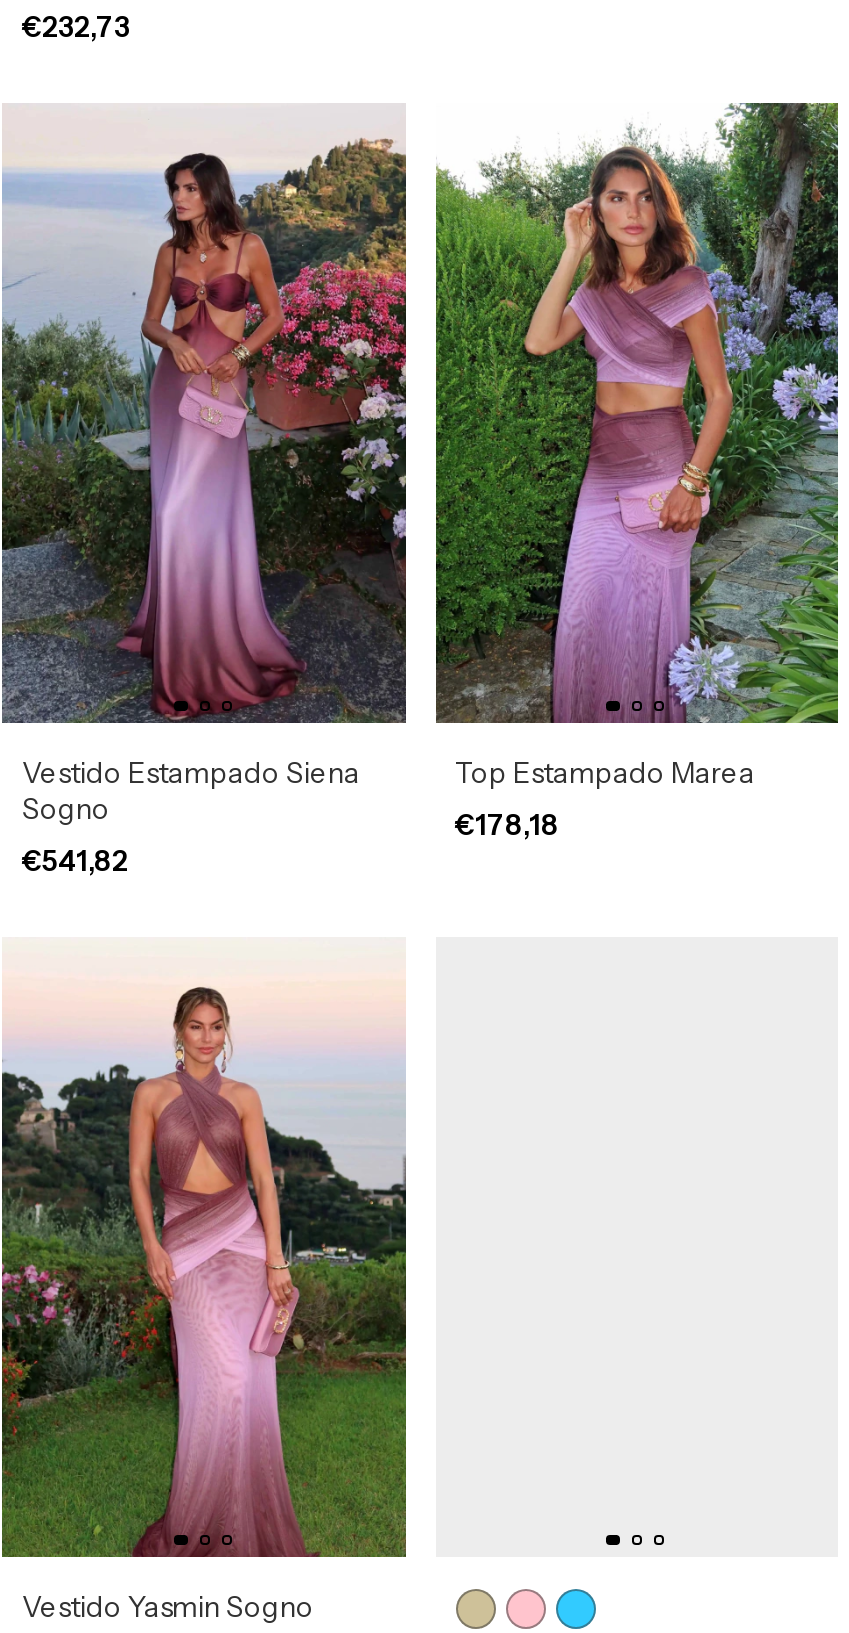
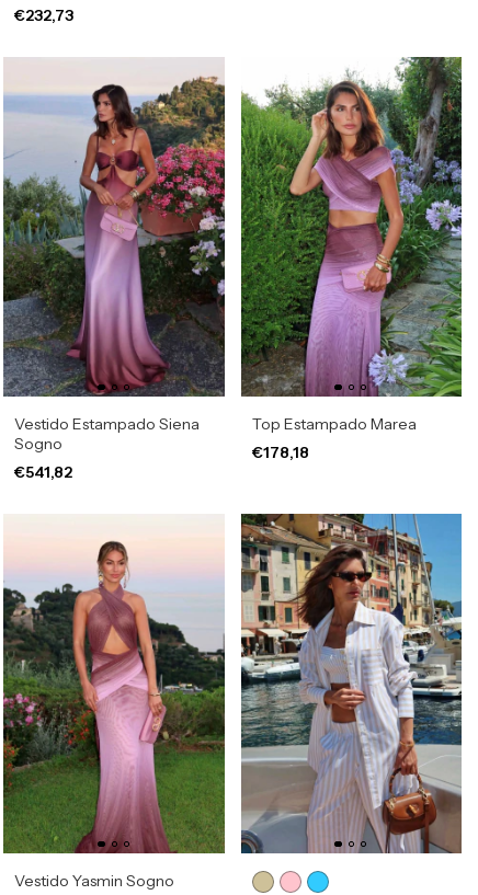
+ [image]
